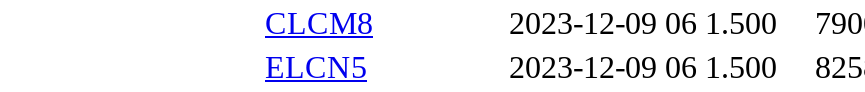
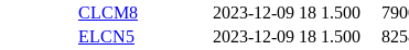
- 2023-12-09 06 1.500
+ 2023-12-09 18 1.500

- 2023-12-09 06 1.500
+ 2023-12-09 18 1.500
